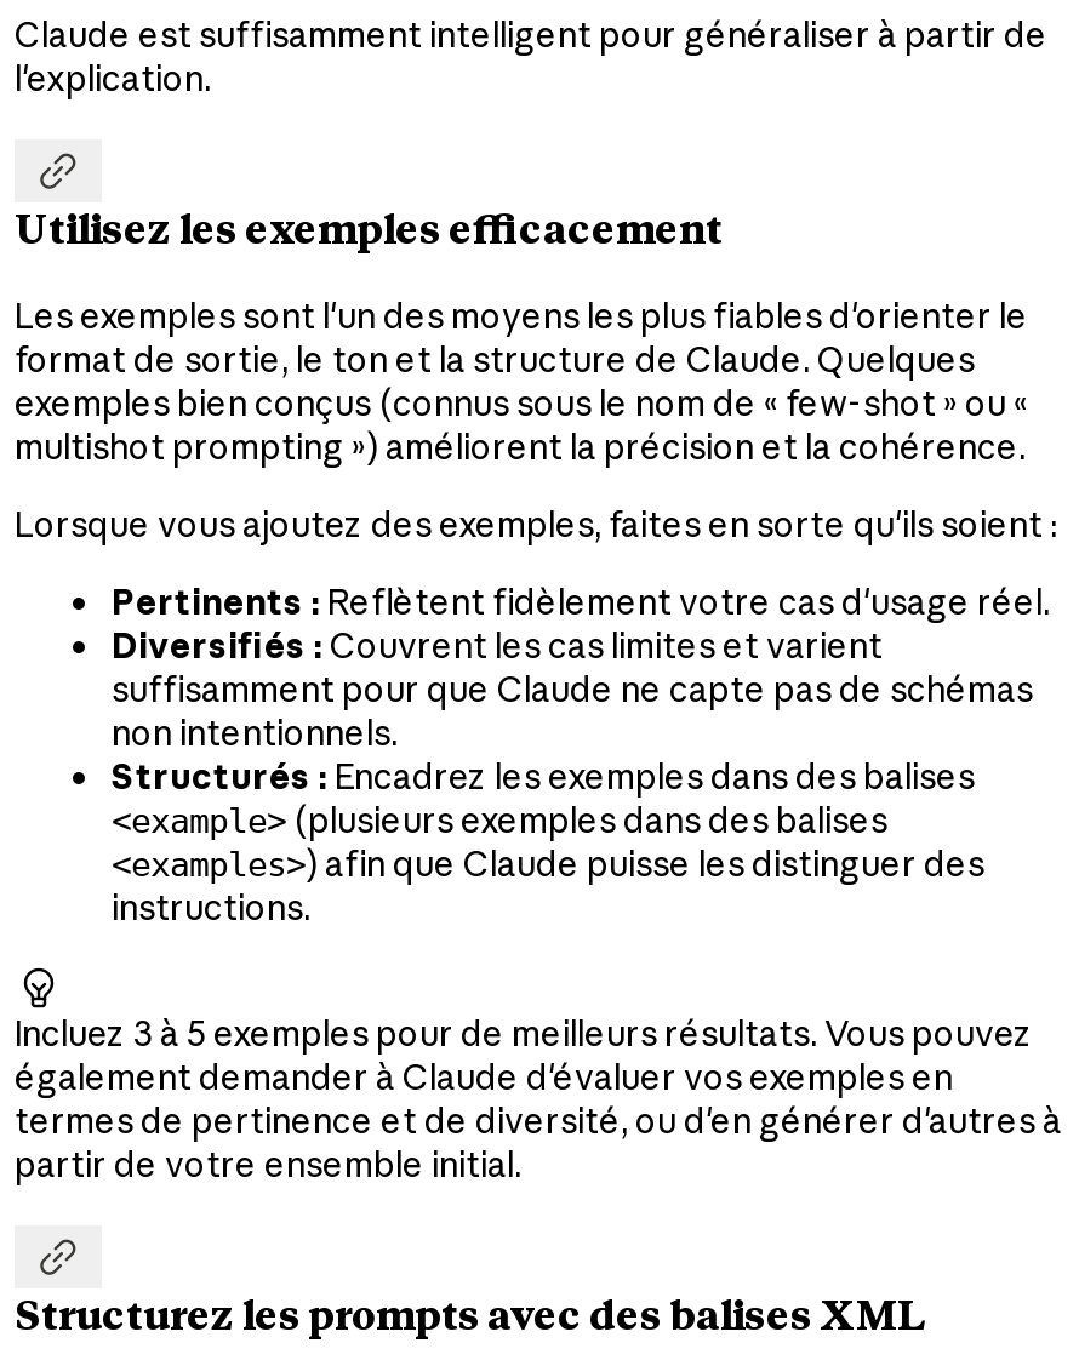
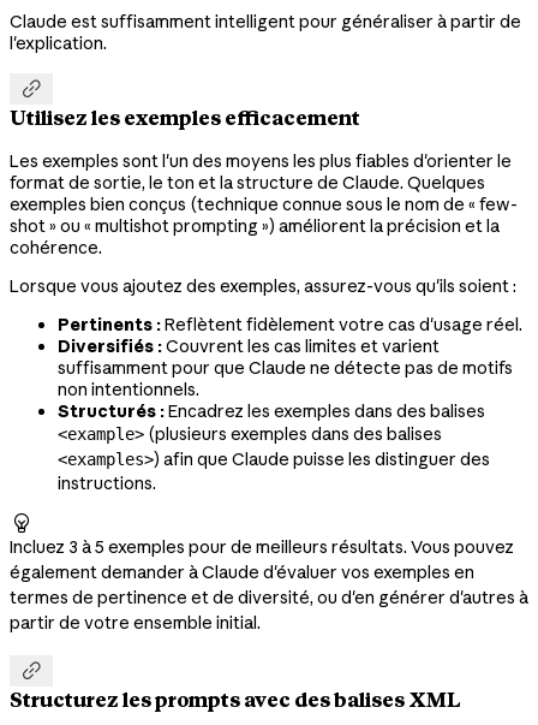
- exemples bien conçus (connus sous le nom de « few-shot » ou «
- multishot prompting ») améliorent la précision et la cohérence.
+ exemples bien conçus (technique connue sous le nom de « few-
+ shot » ou « multishot prompting ») améliorent la précision et la
+ cohérence.

- Lorsque vous ajoutez des exemples, faites en sorte qu'ils soient :
+ Lorsque vous ajoutez des exemples, assurez-vous qu'ils soient :

- suffisamment pour que Claude ne capte pas de schémas
+ suffisamment pour que Claude ne détecte pas de motifs
